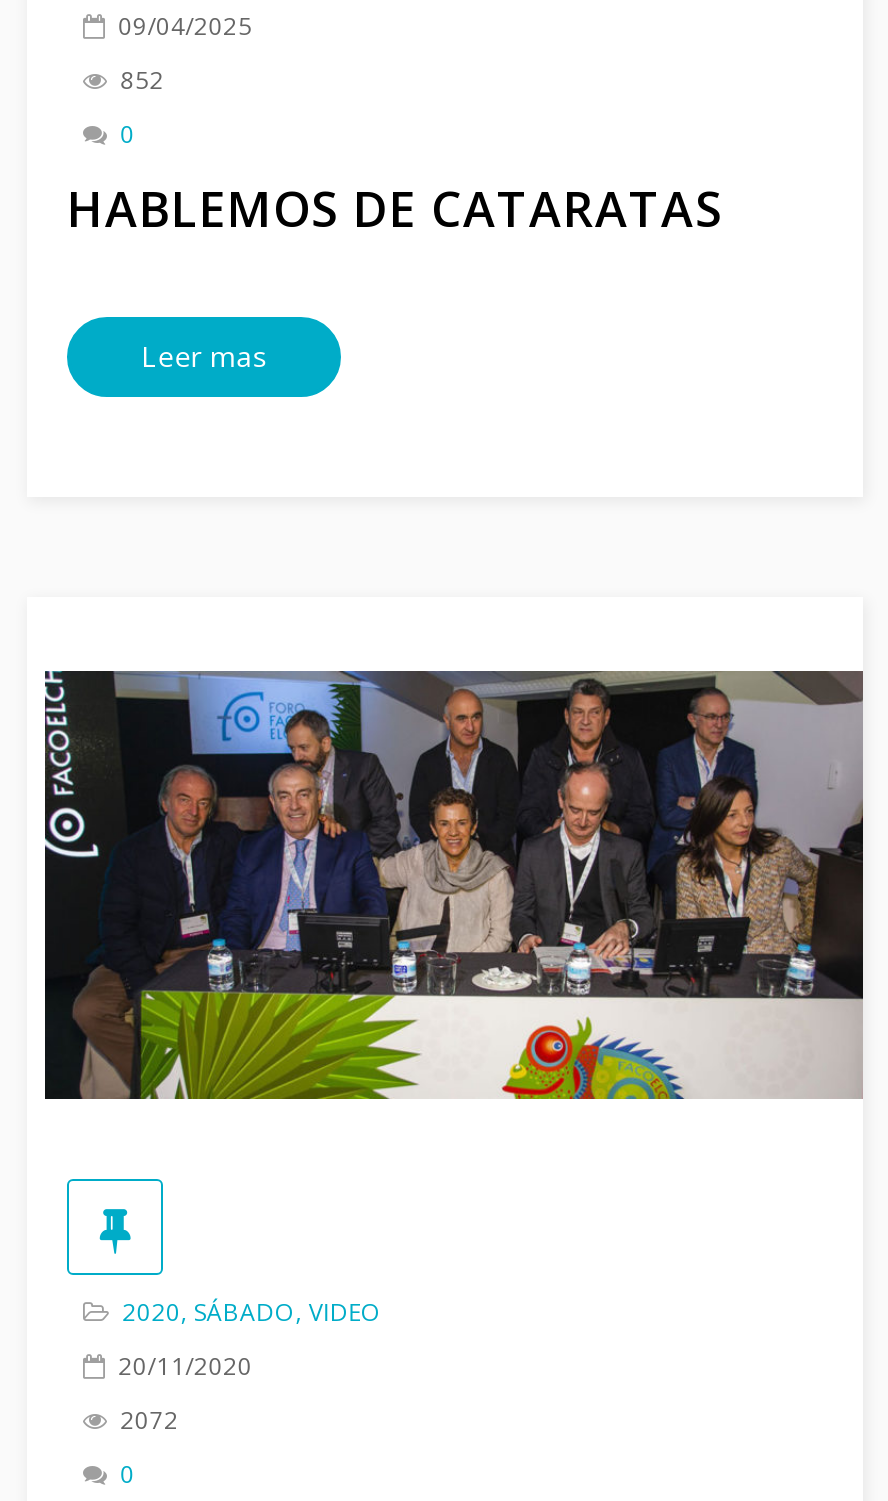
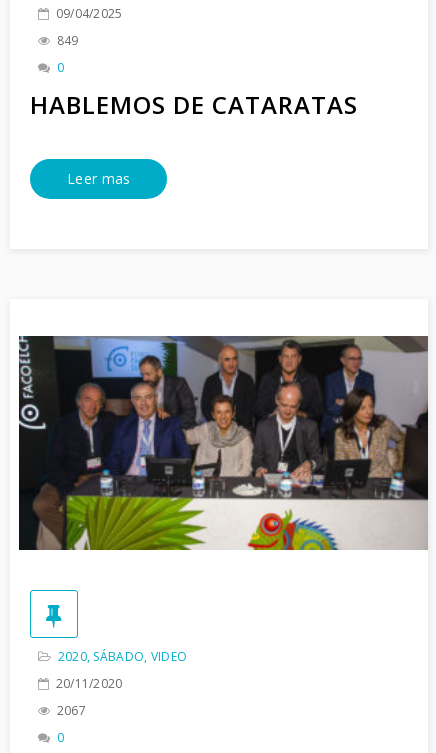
- 852
+ 849

- 2072
+ 2067
